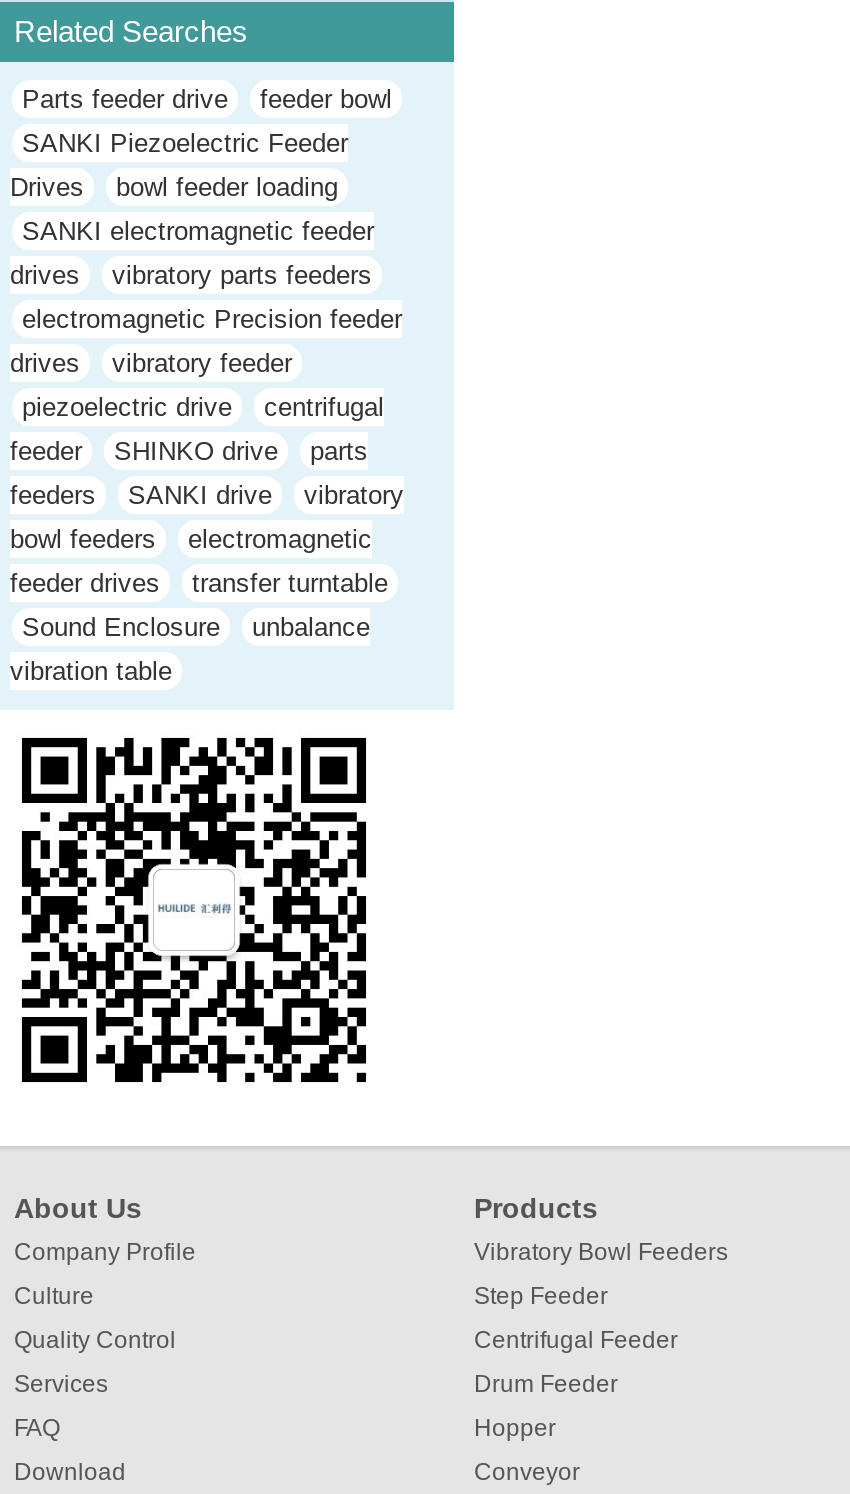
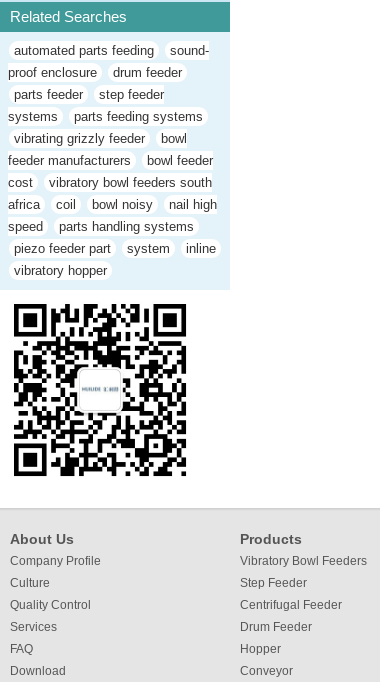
- Parts feeder drive
- feeder bowl
- SANKI Piezoelectric Feeder
- Drives
- bowl feeder loading
- SANKI electromagnetic feeder
- drives
- vibratory parts feeders
- electromagnetic Precision feeder
- drives
- vibratory feeder
- piezoelectric drive
- centrifugal
- feeder
- SHINKO drive
- parts
- feeders
- SANKI drive
- vibratory
- bowl feeders
- electromagnetic
- feeder drives
- transfer turntable
- Sound Enclosure
- unbalance
- vibration table
+ automated parts feeding
+ sound-
+ proof enclosure
+ drum feeder
+ parts feeder
+ step feeder
+ systems
+ parts feeding systems
+ vibrating grizzly feeder
+ bowl
+ feeder manufacturers
+ bowl feeder
+ cost
+ vibratory bowl feeders south
+ africa
+ coil
+ bowl noisy
+ nail high
+ speed
+ parts handling systems
+ piezo feeder part
+ system
+ inline
+ vibratory hopper
